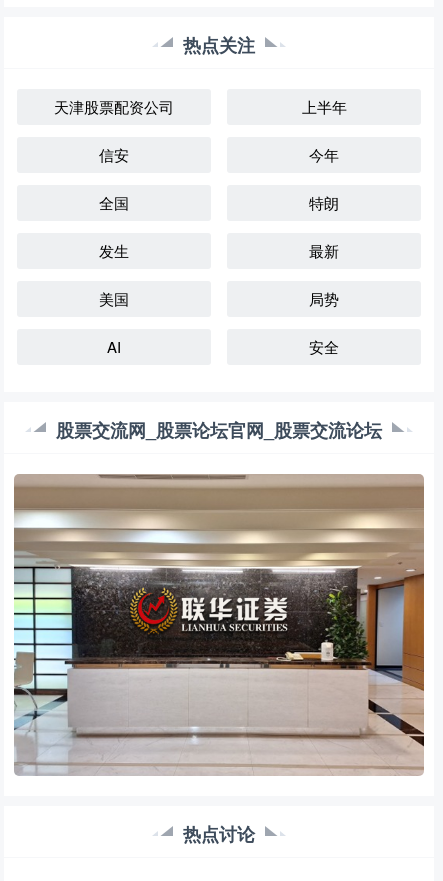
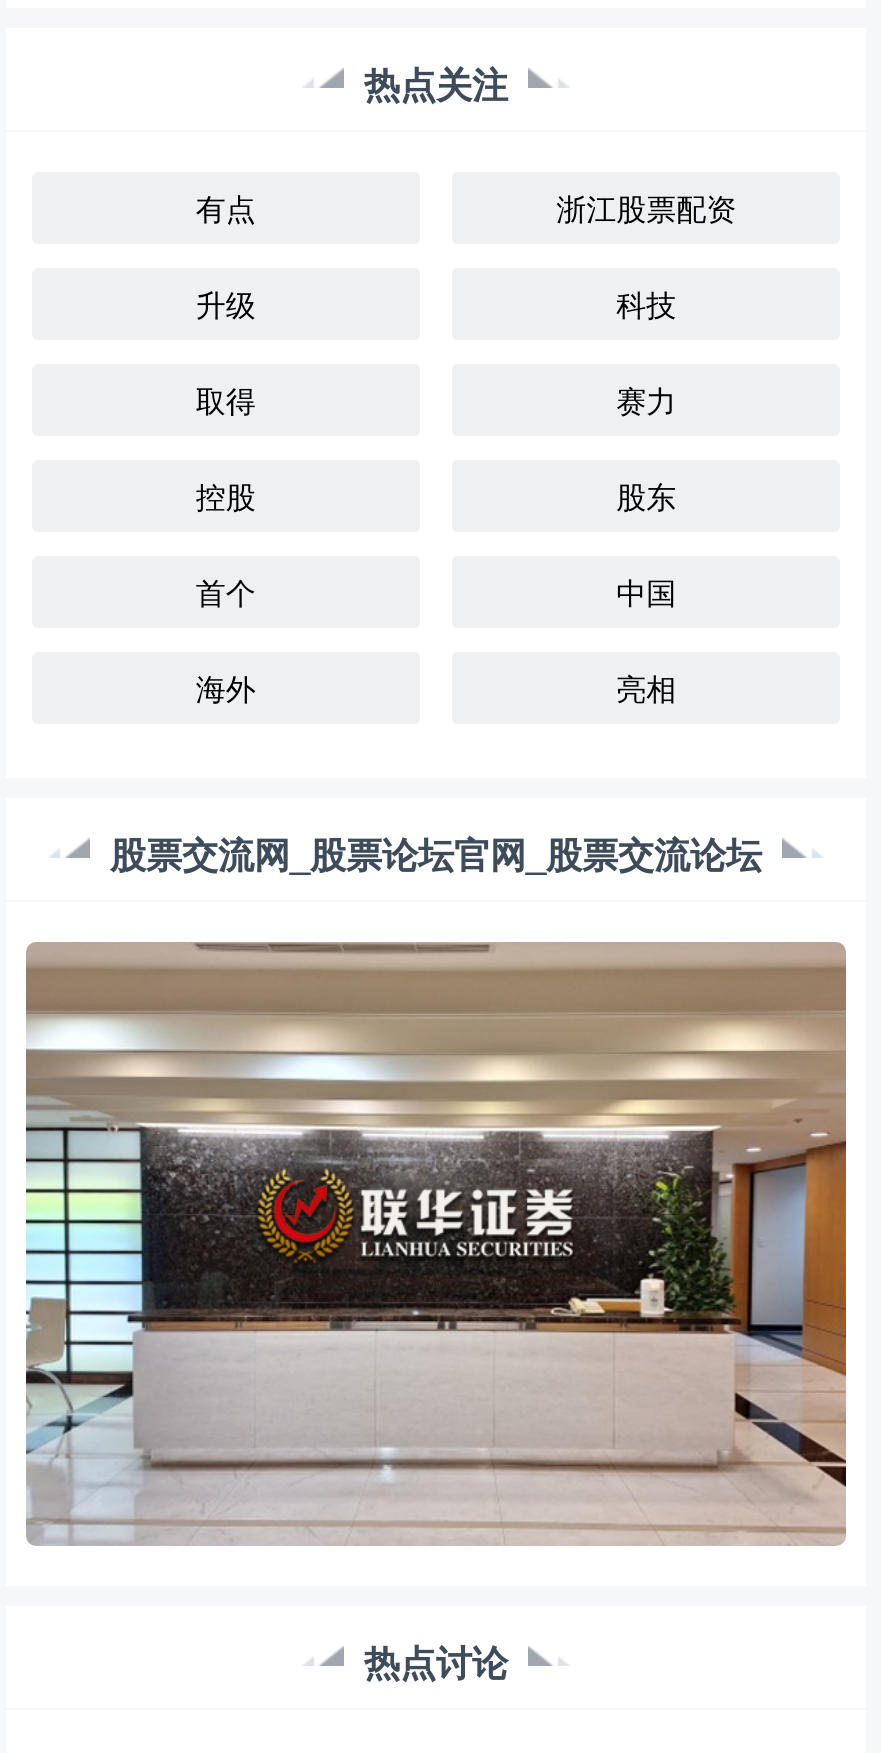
- 天津股票配资公司
- 上半年
+ 有点
+ 浙江股票配资

- 信安
- 今年
+ 升级
+ 科技

- 全国
- 特朗
+ 取得
+ 赛力

- 发生
- 最新
+ 控股
+ 股东

- 美国
- 局势
+ 首个
+ 中国

- AI
- 安全
+ 海外
+ 亮相
